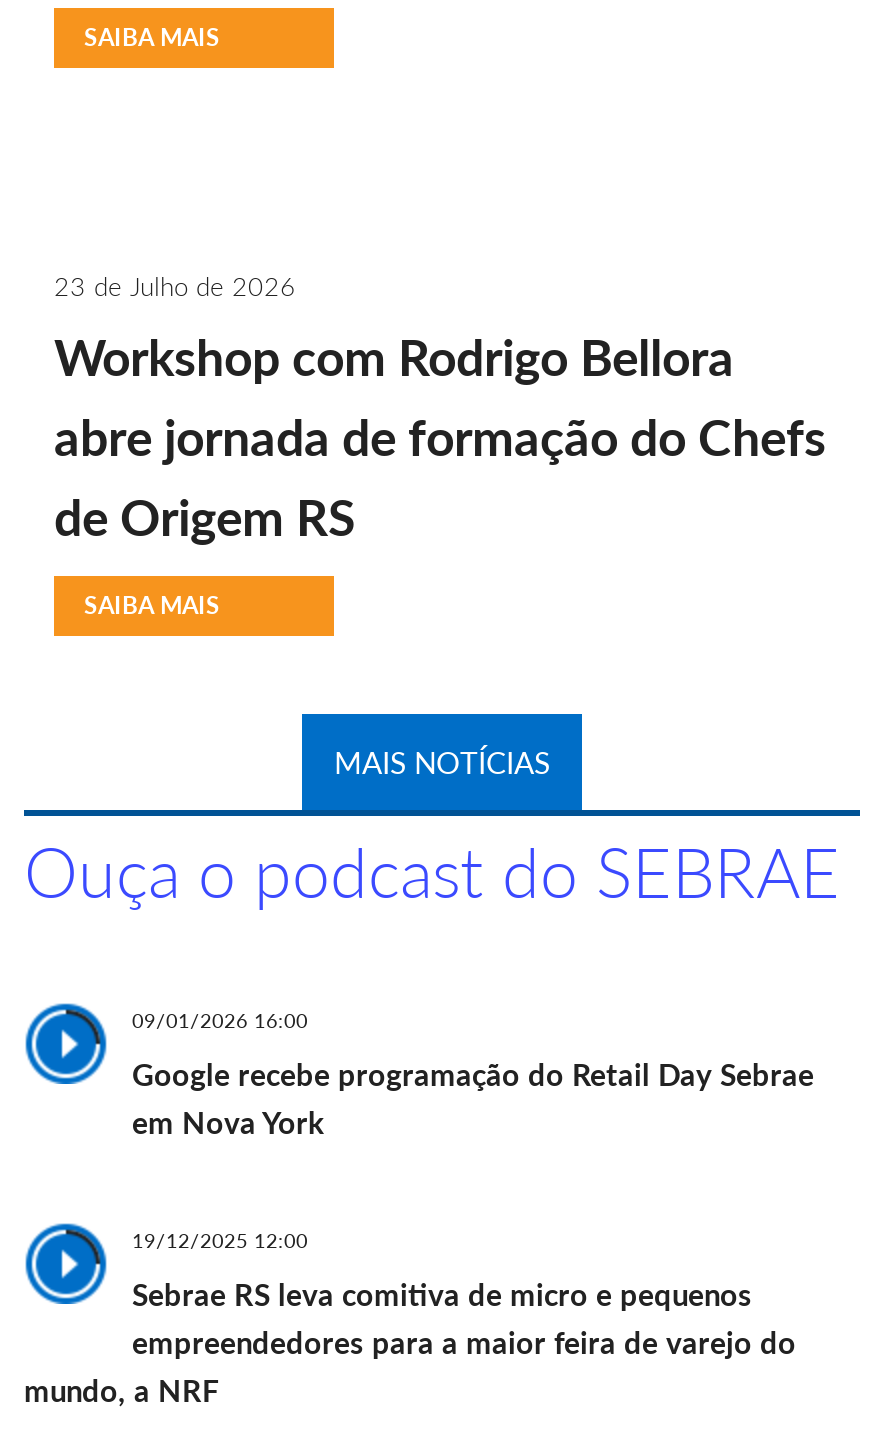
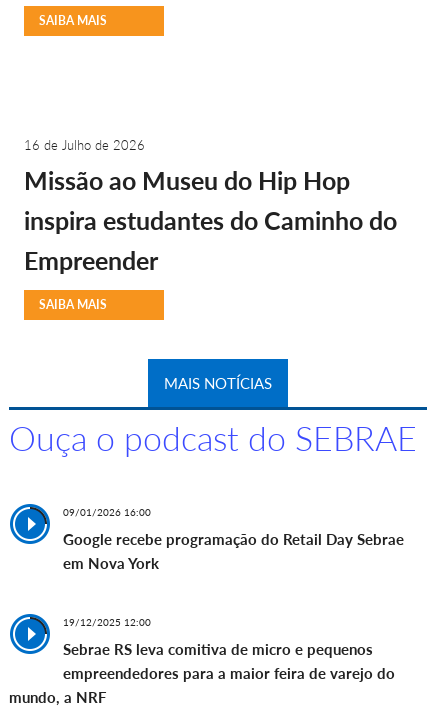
- 23 de Julho de 2026
- Workshop com Rodrigo Bellora
- abre jornada de formação do Chefs
- de Origem RS
+ 16 de Julho de 2026
+ Missão ao Museu do Hip Hop
+ inspira estudantes do Caminho do
+ Empreender
